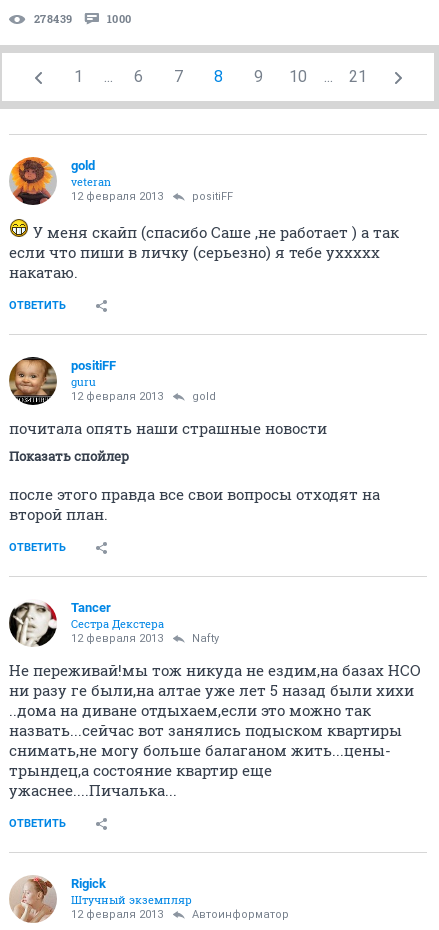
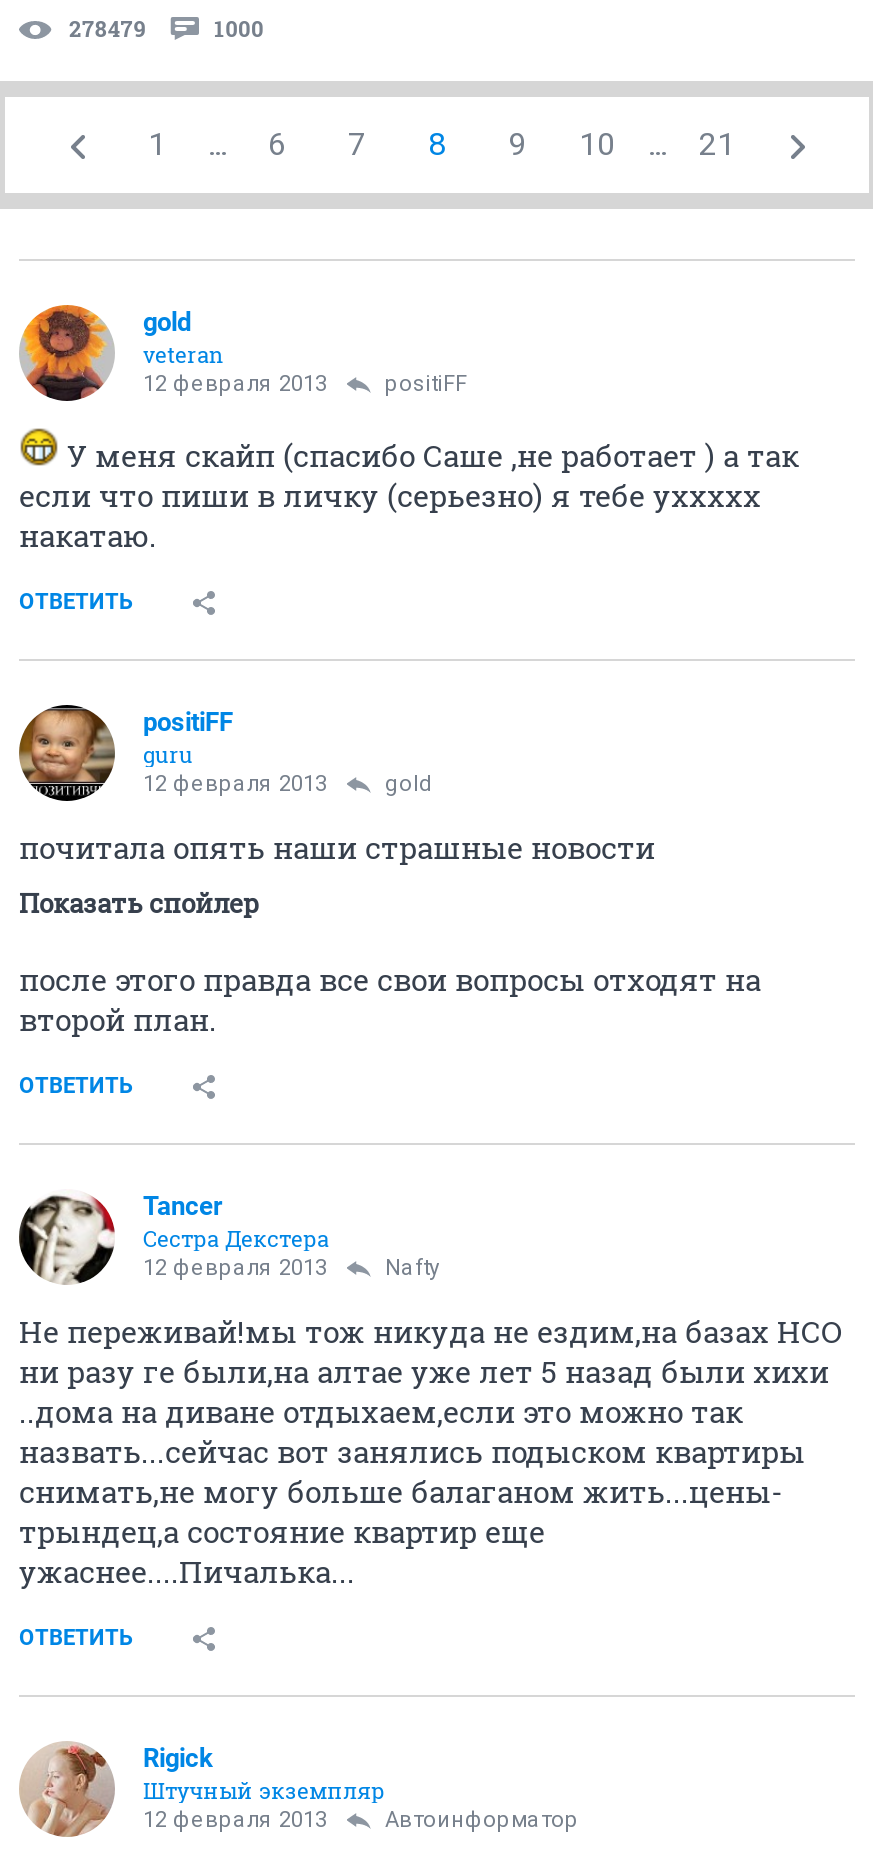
- 278439
+ 278479
